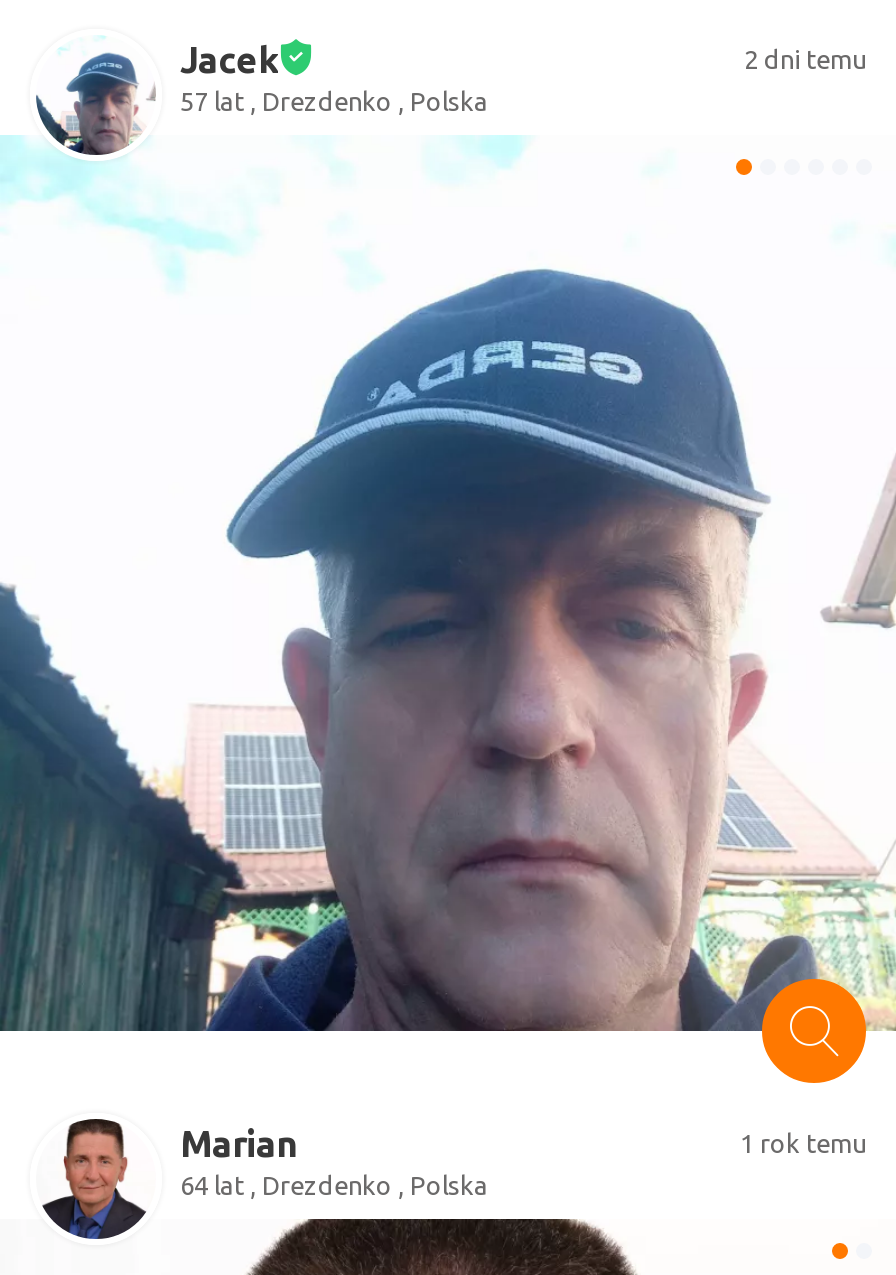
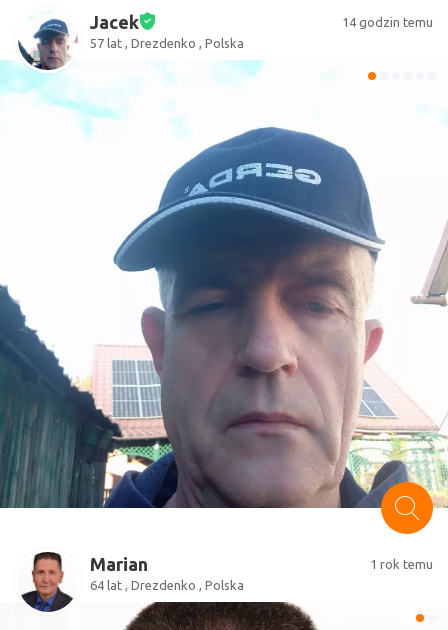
- 2 dni temu
+ 14 godzin temu
